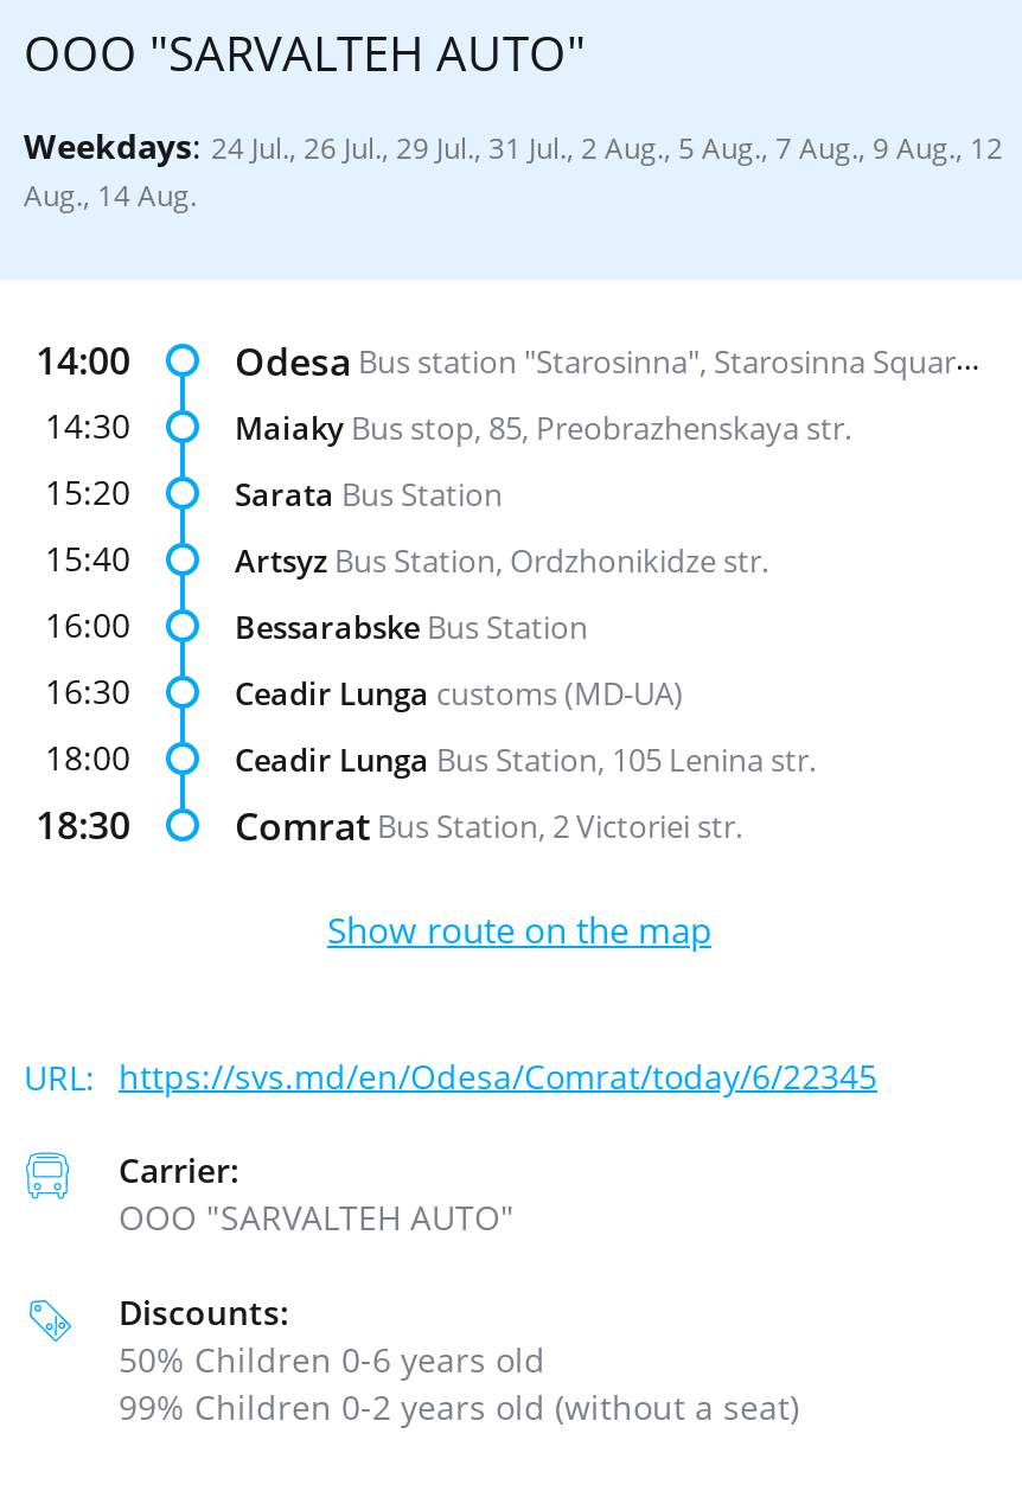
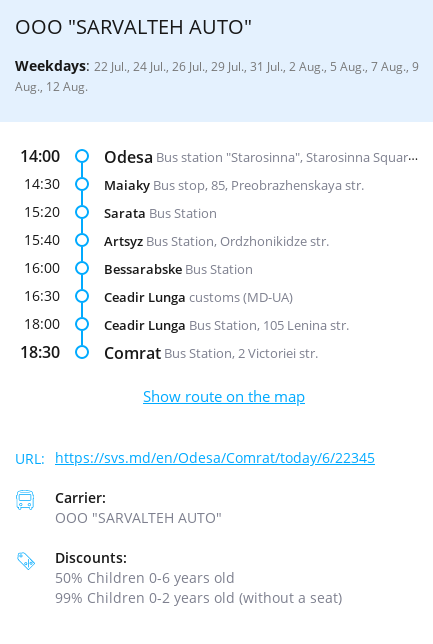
- Weekdays: 24 Jul., 26 Jul., 29 Jul., 31 Jul., 2 Aug., 5 Aug., 7 Aug., 9 Aug., 12
+ Weekdays: 22 Jul., 24 Jul., 26 Jul., 29 Jul., 31 Jul., 2 Aug., 5 Aug., 7 Aug., 9

- Aug., 14 Aug.
+ Aug., 12 Aug.
